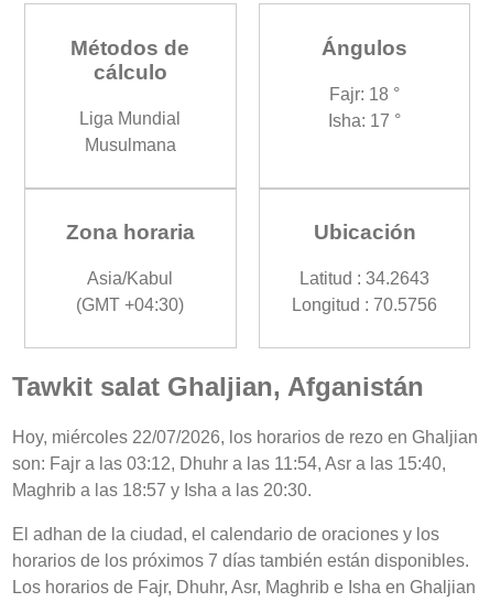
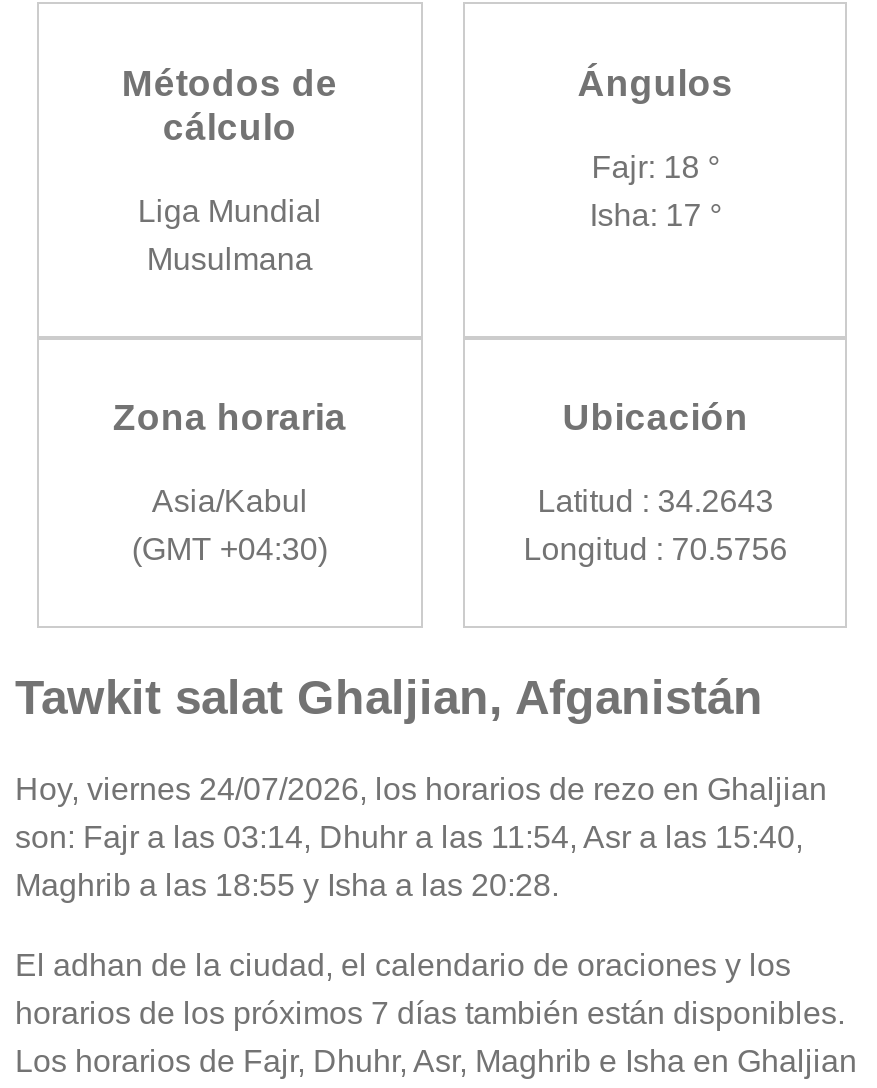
- Hoy, miércoles 22/07/2026, los horarios de rezo en Ghaljian
+ Hoy, viernes 24/07/2026, los horarios de rezo en Ghaljian

- son: Fajr a las 03:12, Dhuhr a las 11:54, Asr a las 15:40,
+ son: Fajr a las 03:14, Dhuhr a las 11:54, Asr a las 15:40,

- Maghrib a las 18:57 y Isha a las 20:30.
+ Maghrib a las 18:55 y Isha a las 20:28.
